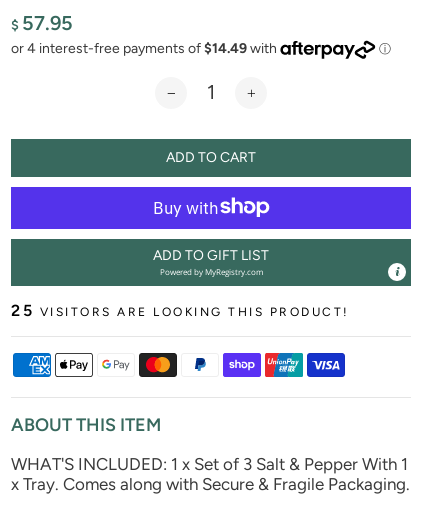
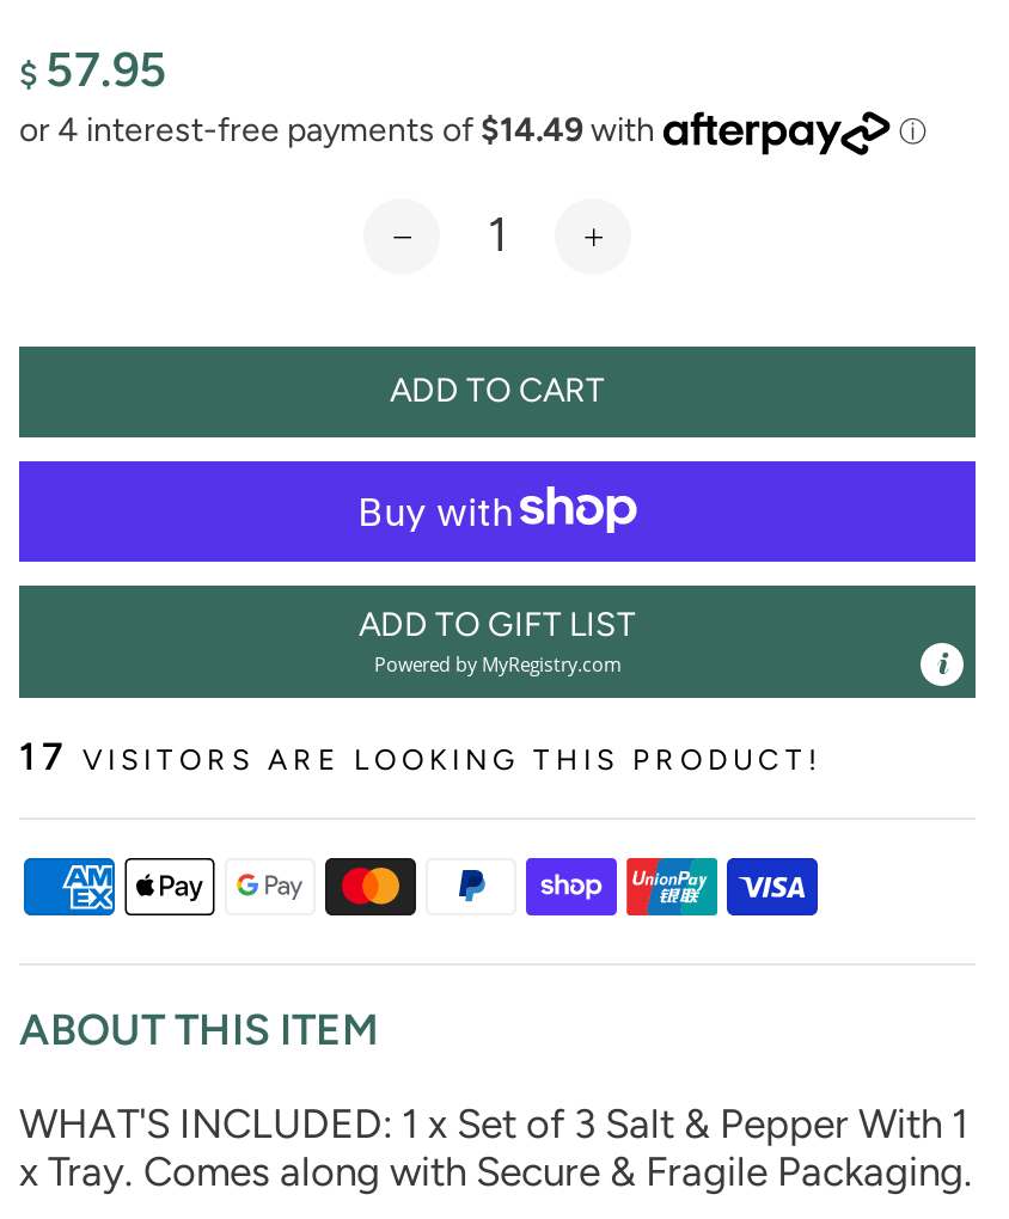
- 25 VISITORS ARE LOOKING THIS PRODUCT!
+ 17 VISITORS ARE LOOKING THIS PRODUCT!
